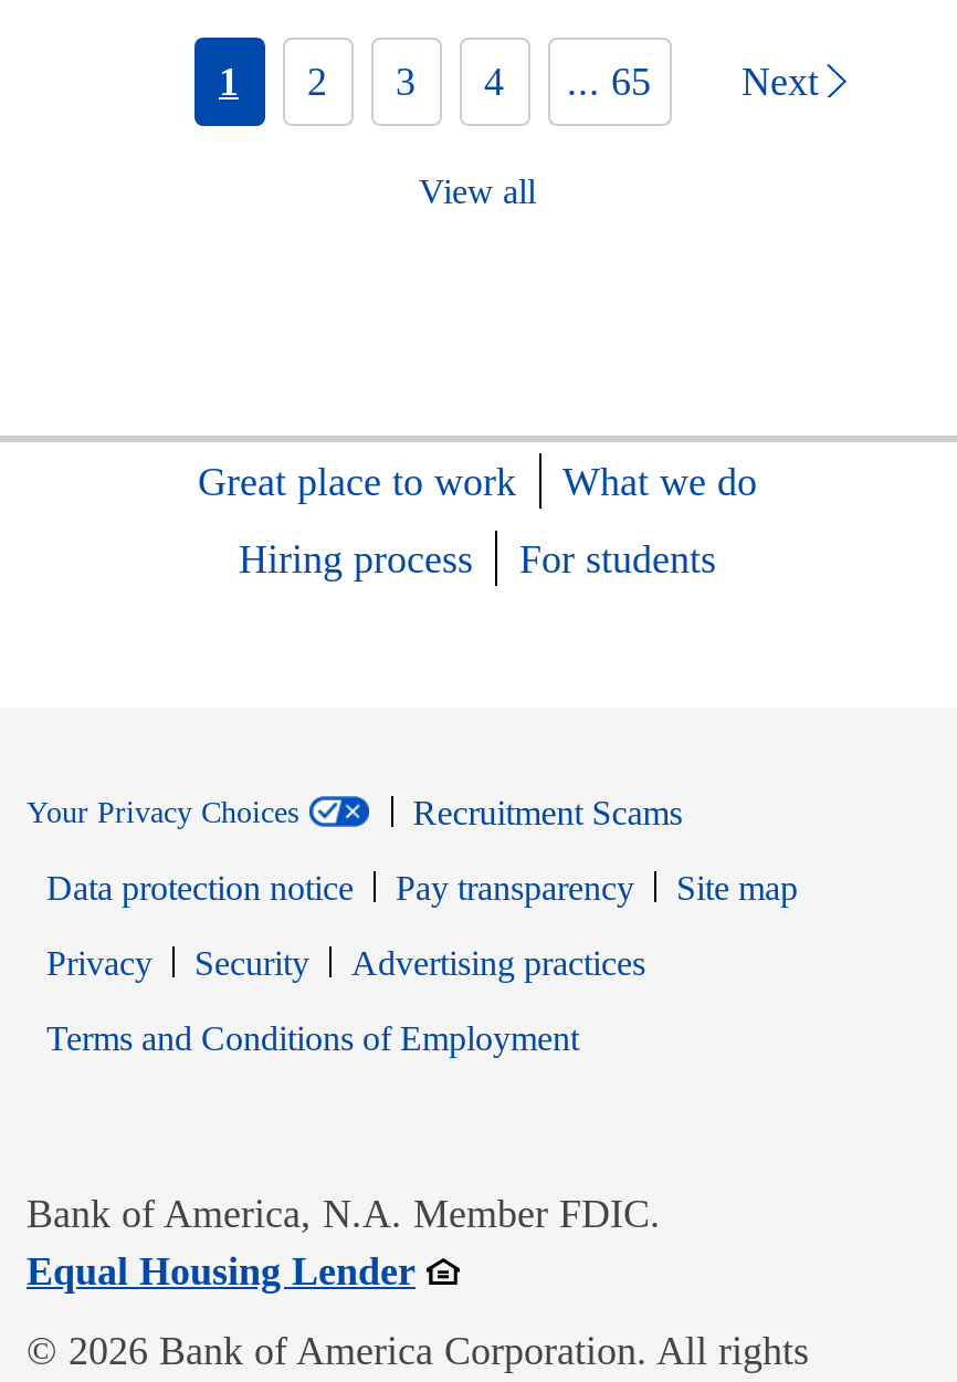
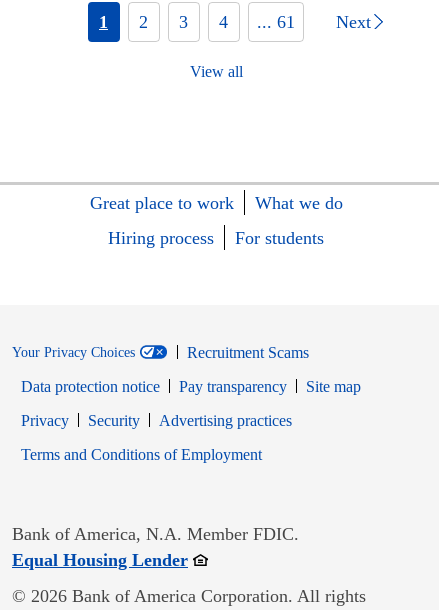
- 1 2 3 4 ... 65
+ 1 2 3 4 ... 61
